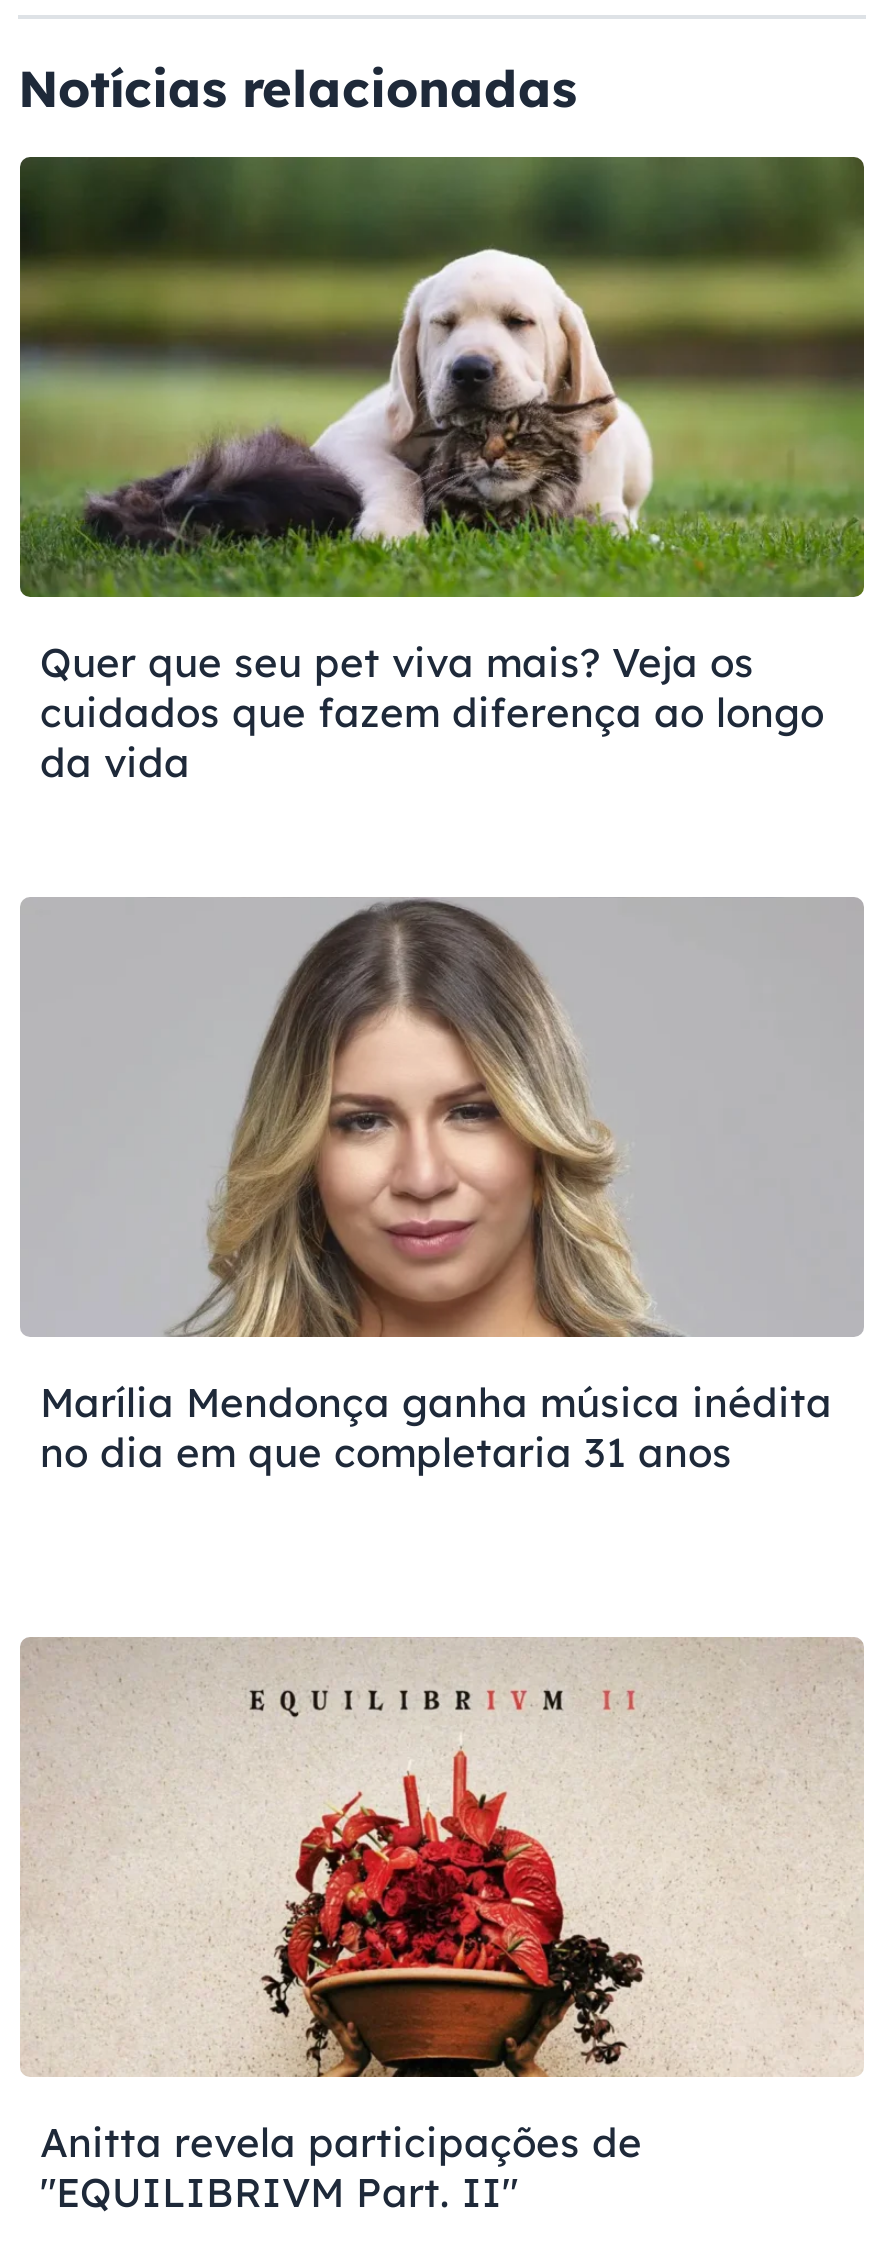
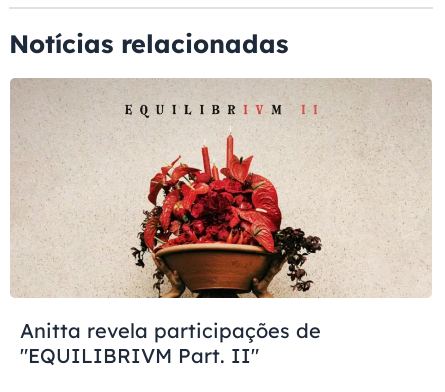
- [image]
- Quer que seu pet viva mais? Veja os
- cuidados que fazem diferença ao longo
- da vida

- [image]
- Marília Mendonça ganha música inédita
- no dia em que completaria 31 anos
